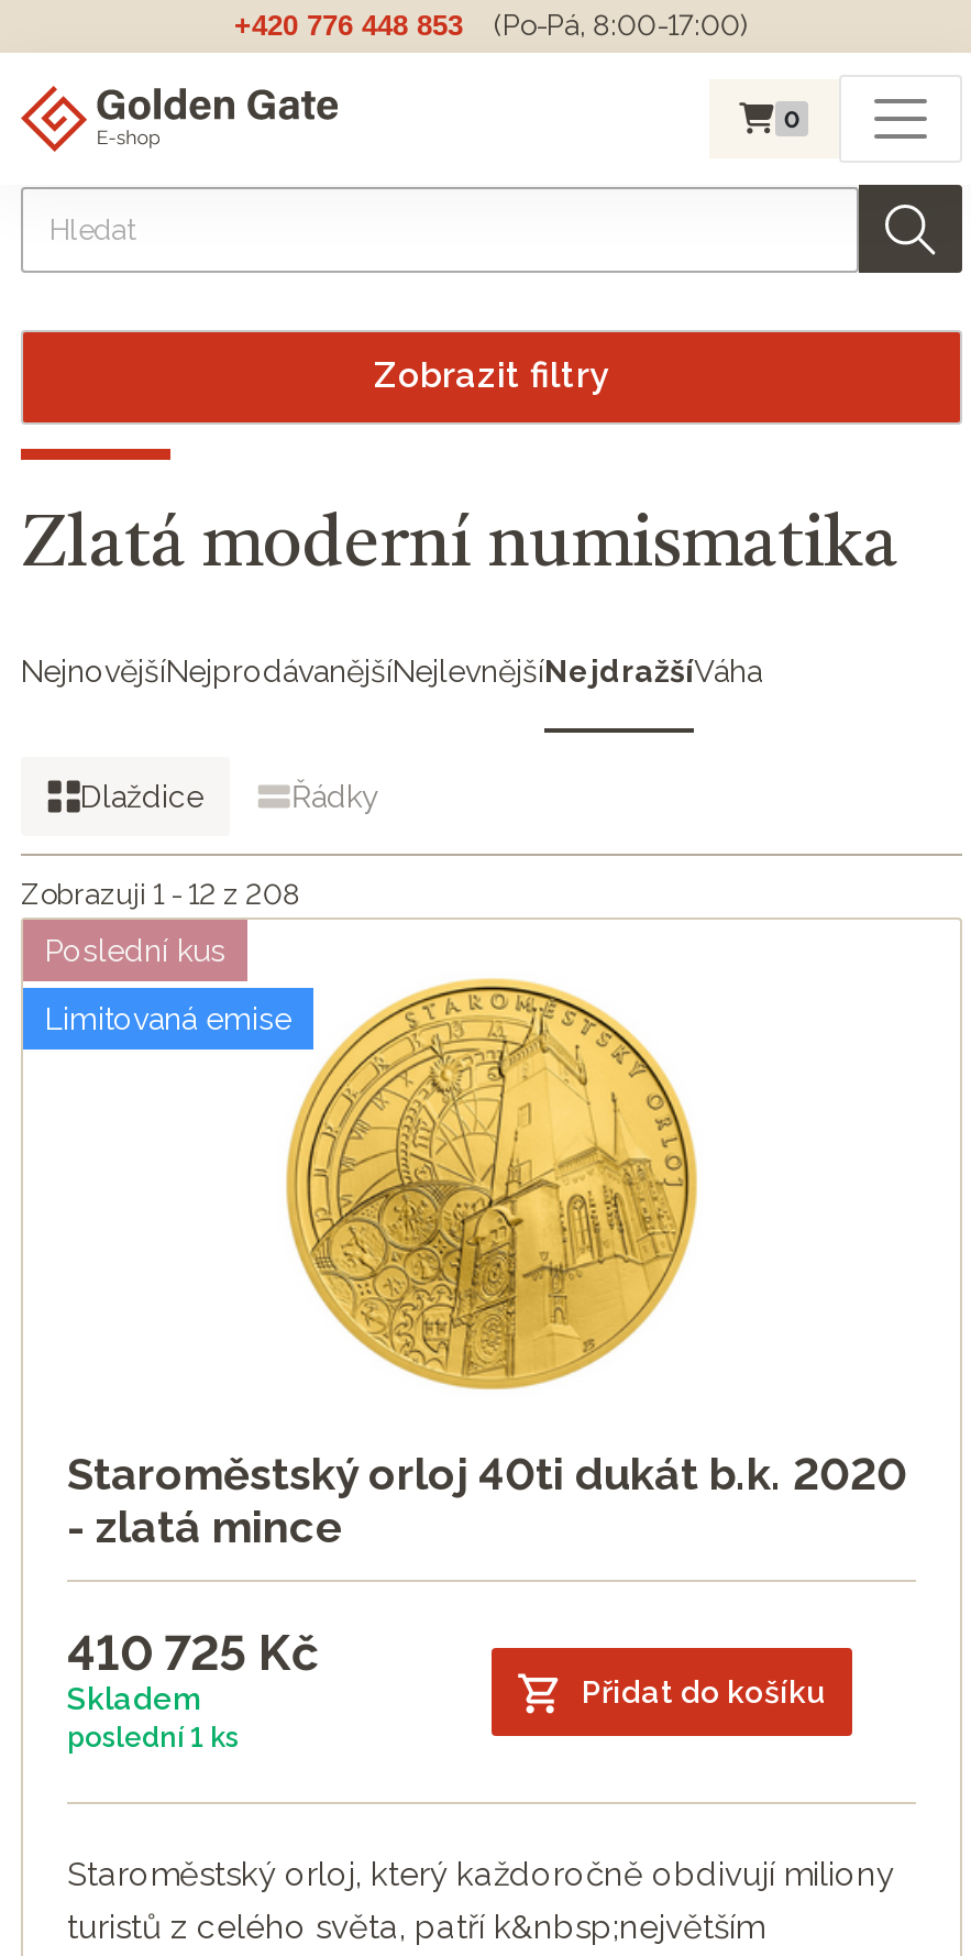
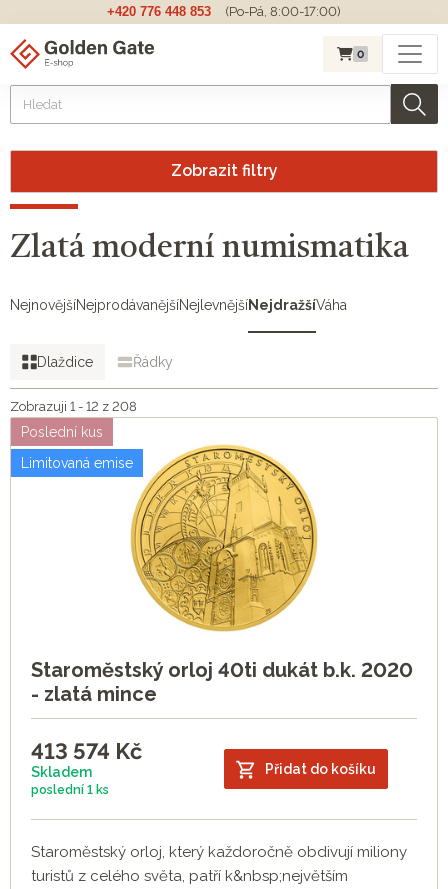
- 410 725 Kč
+ 413 574 Kč
